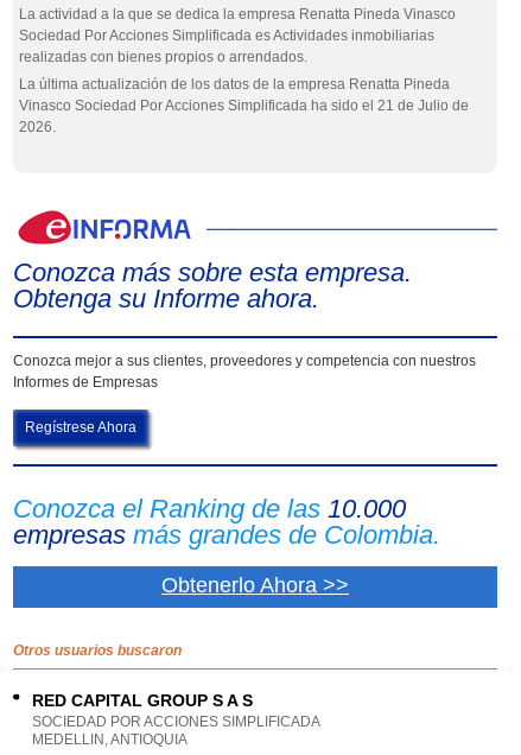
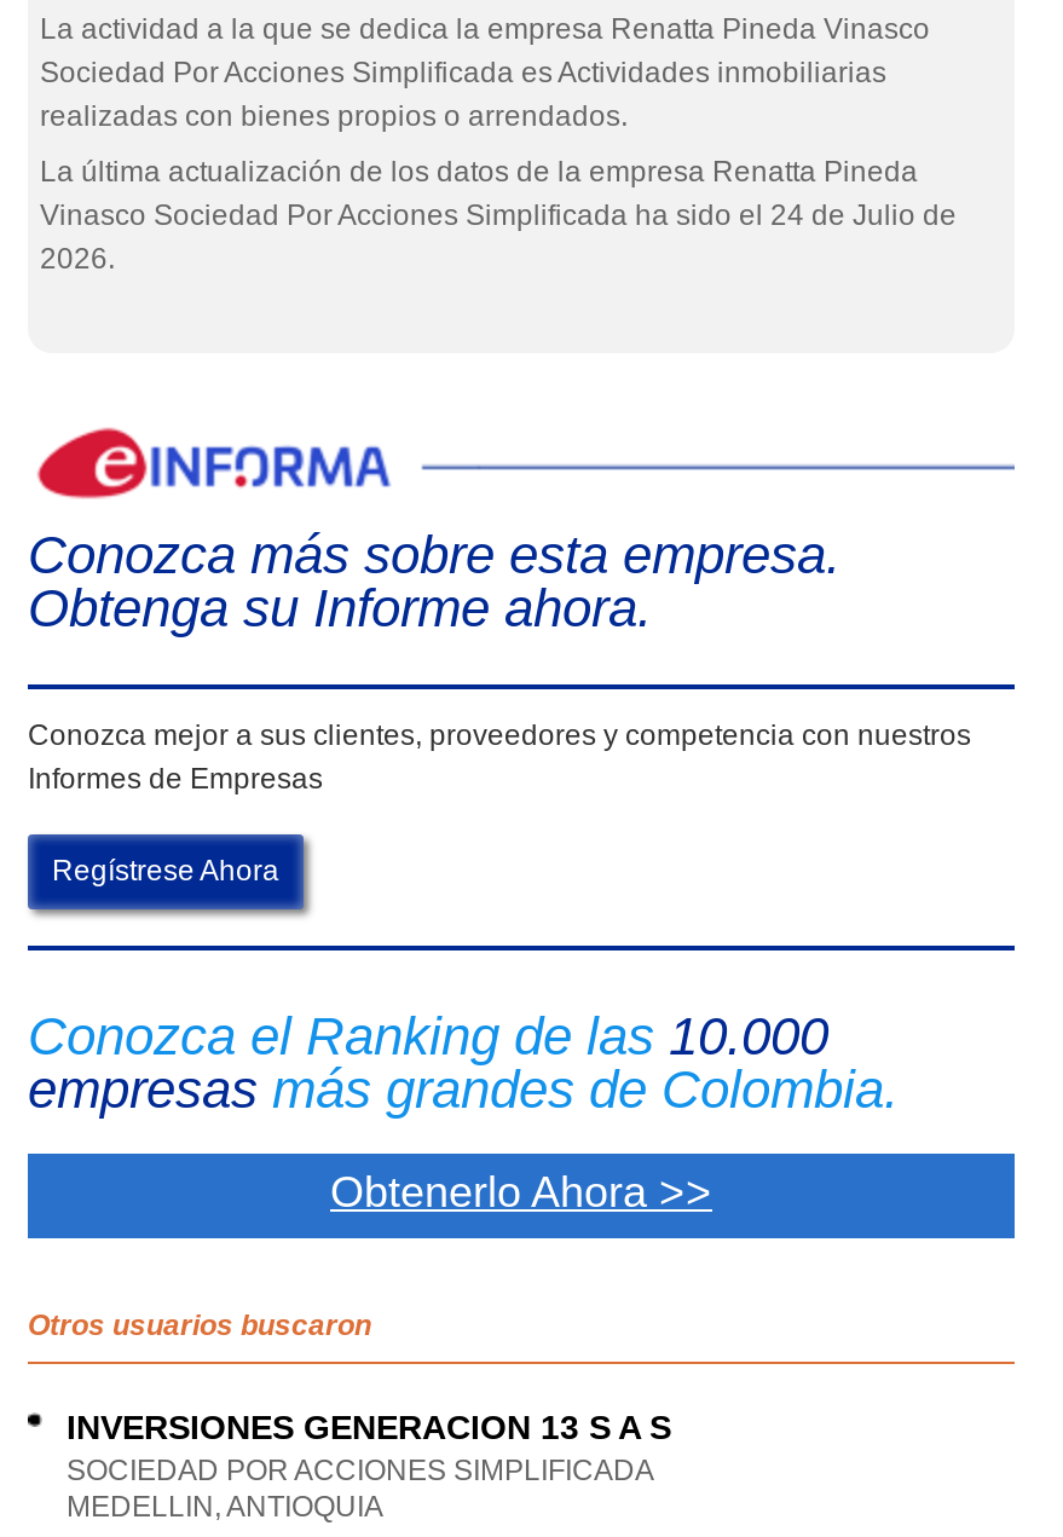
- Vinasco Sociedad Por Acciones Simplificada ha sido el 21 de Julio de
+ Vinasco Sociedad Por Acciones Simplificada ha sido el 24 de Julio de

- RED CAPITAL GROUP S A S
+ INVERSIONES GENERACION 13 S A S
